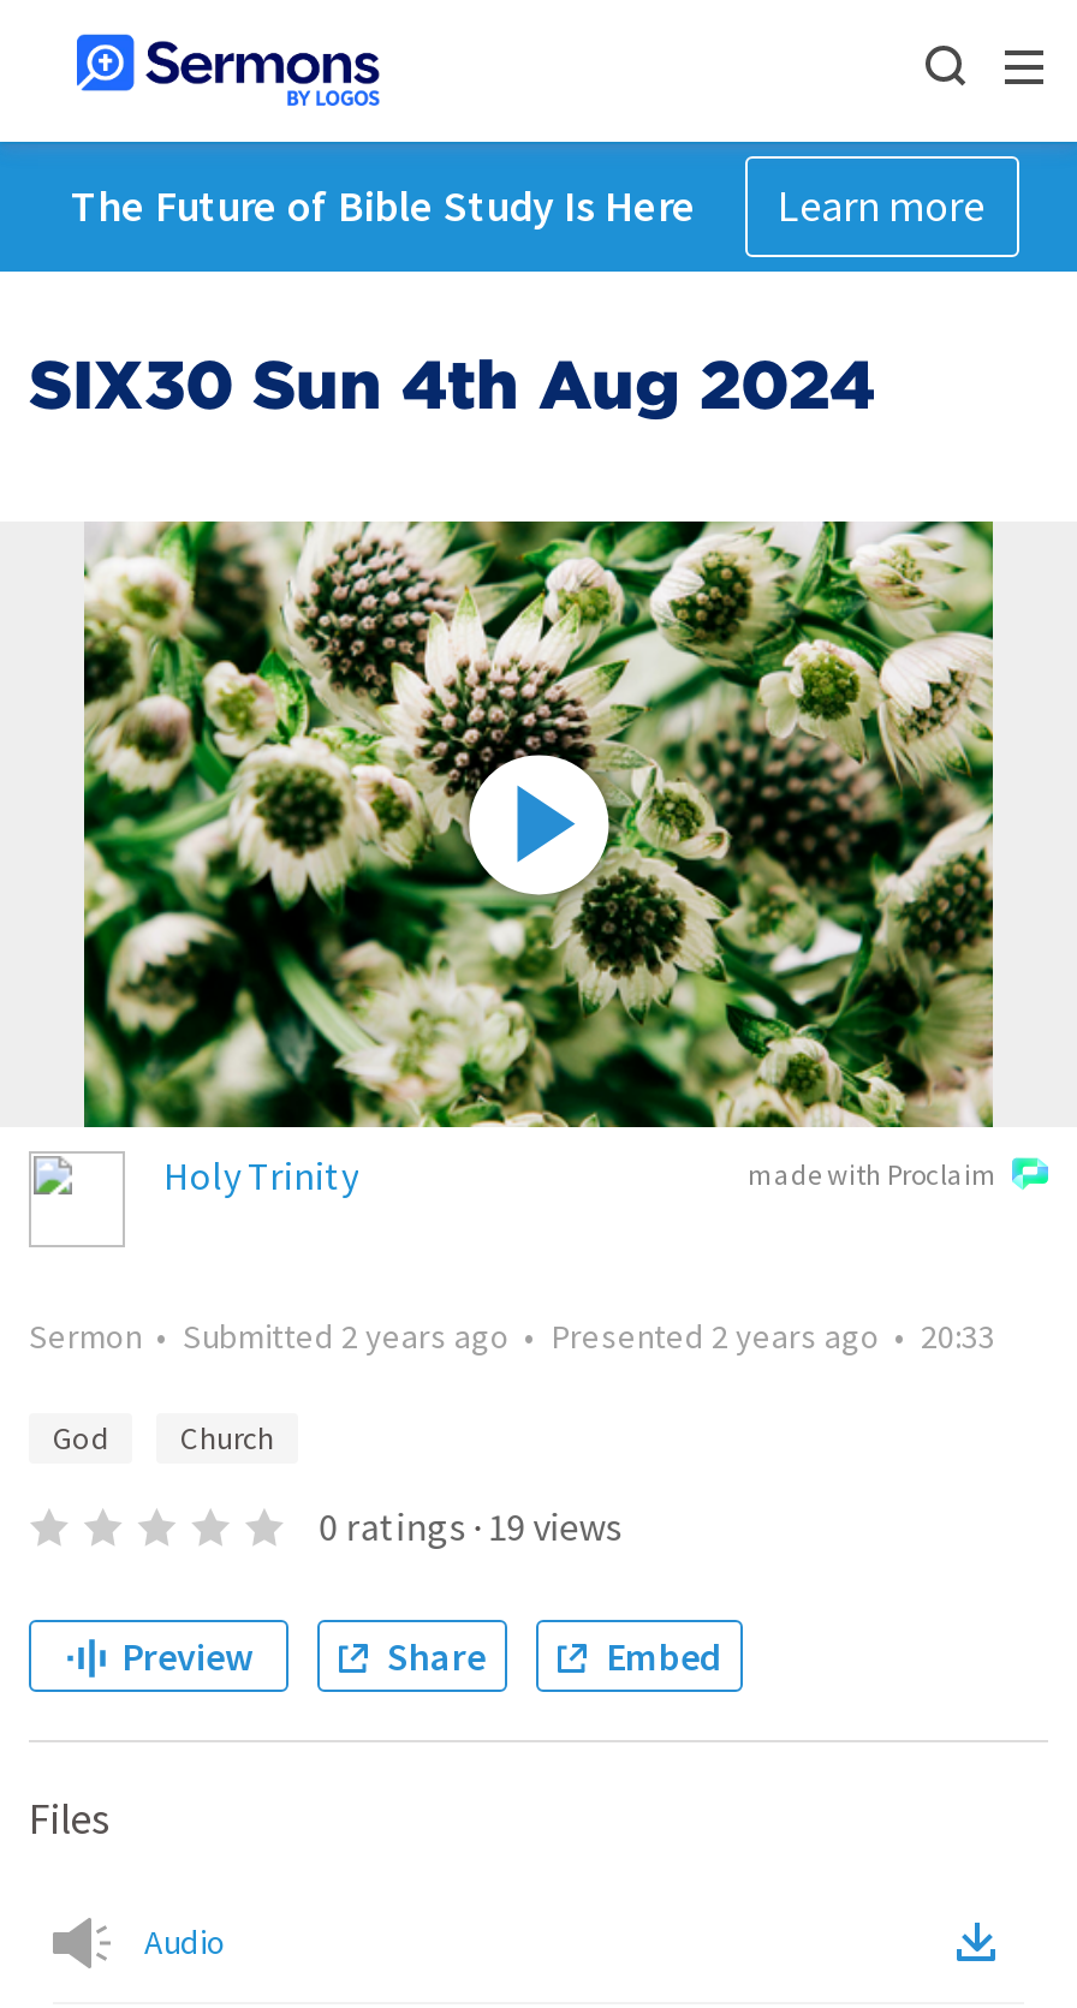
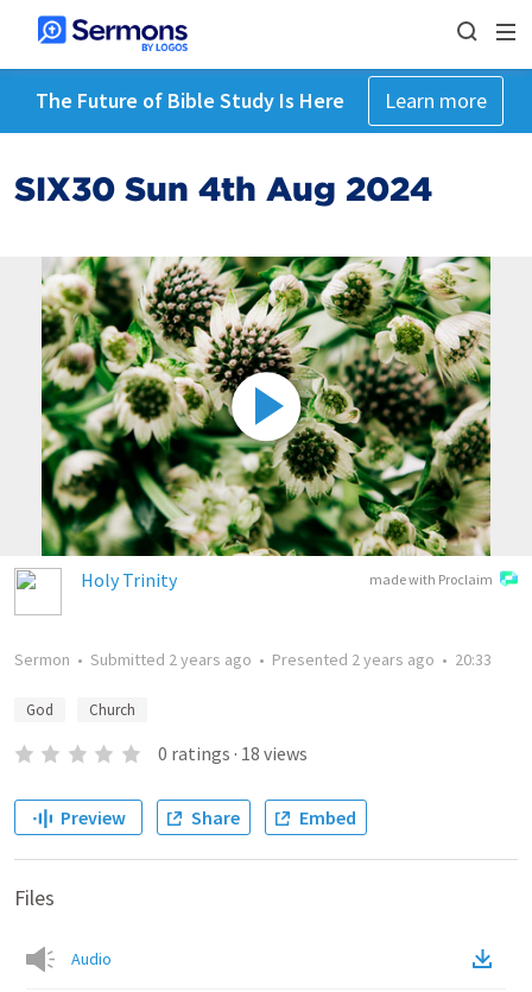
- 0 ratings · 19 views
+ 0 ratings · 18 views
